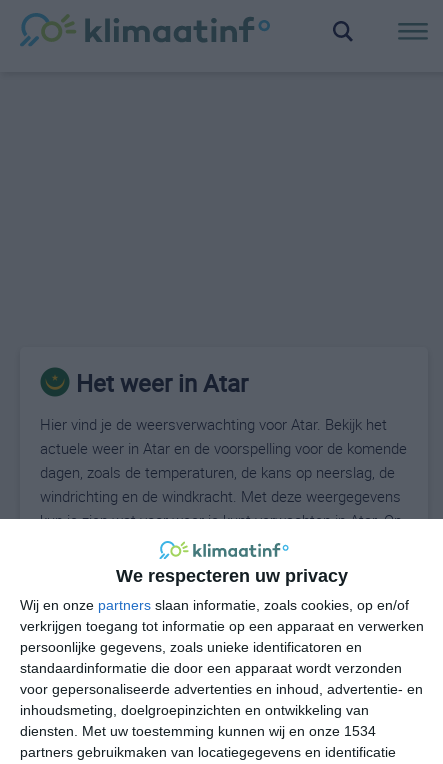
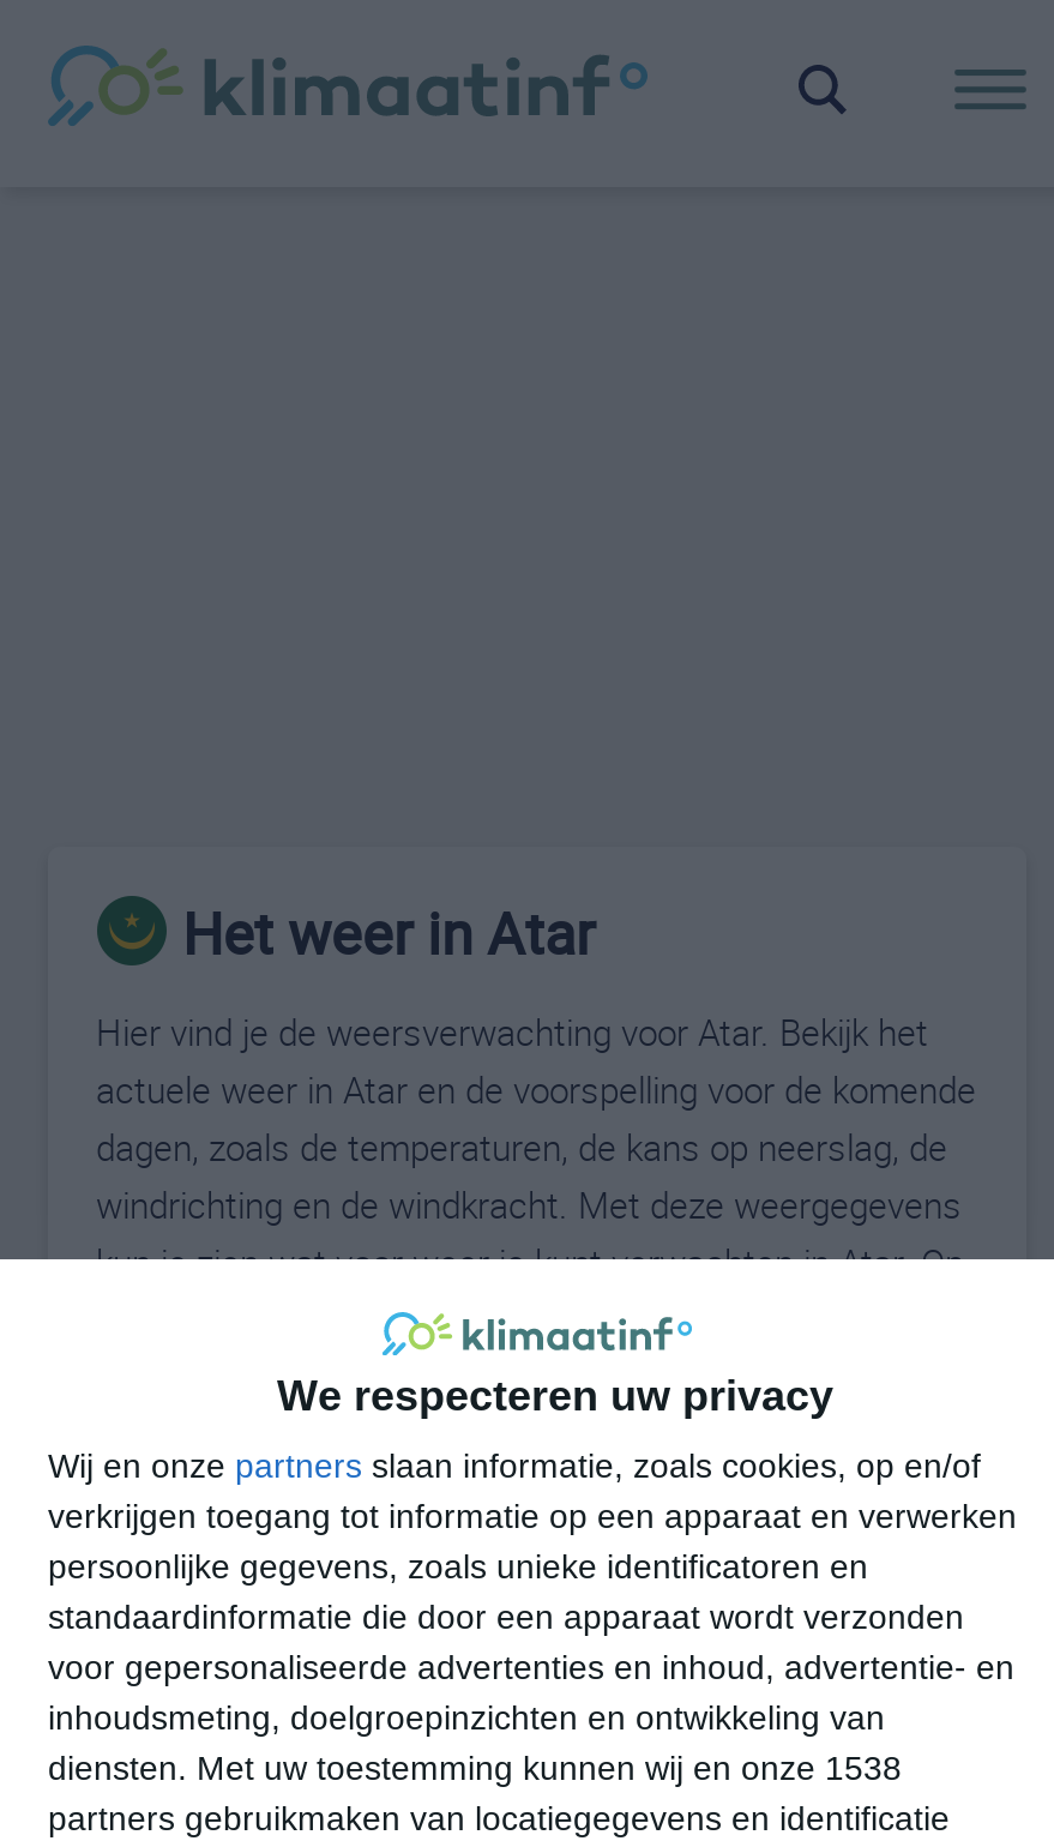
- diensten. Met uw toestemming kunnen wij en onze 1534
+ diensten. Met uw toestemming kunnen wij en onze 1538
